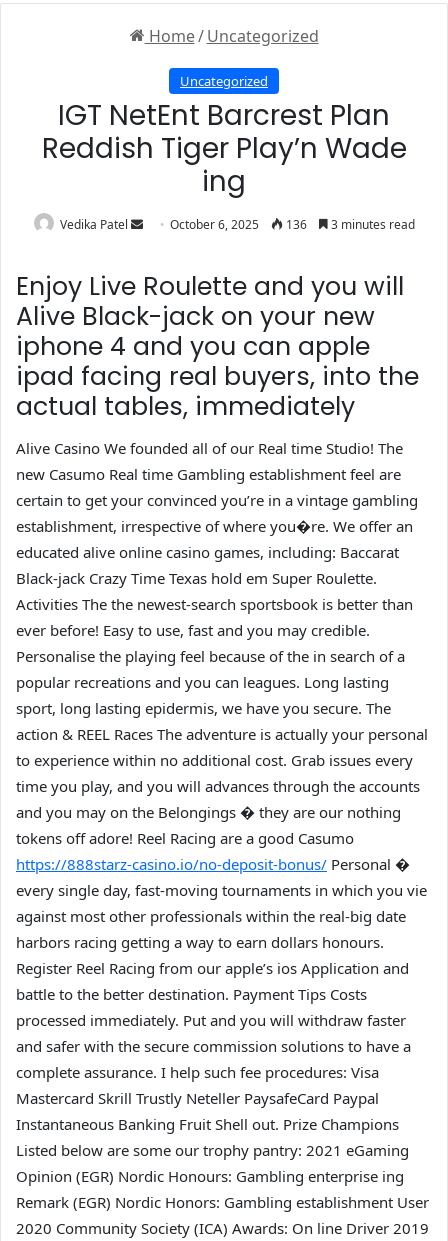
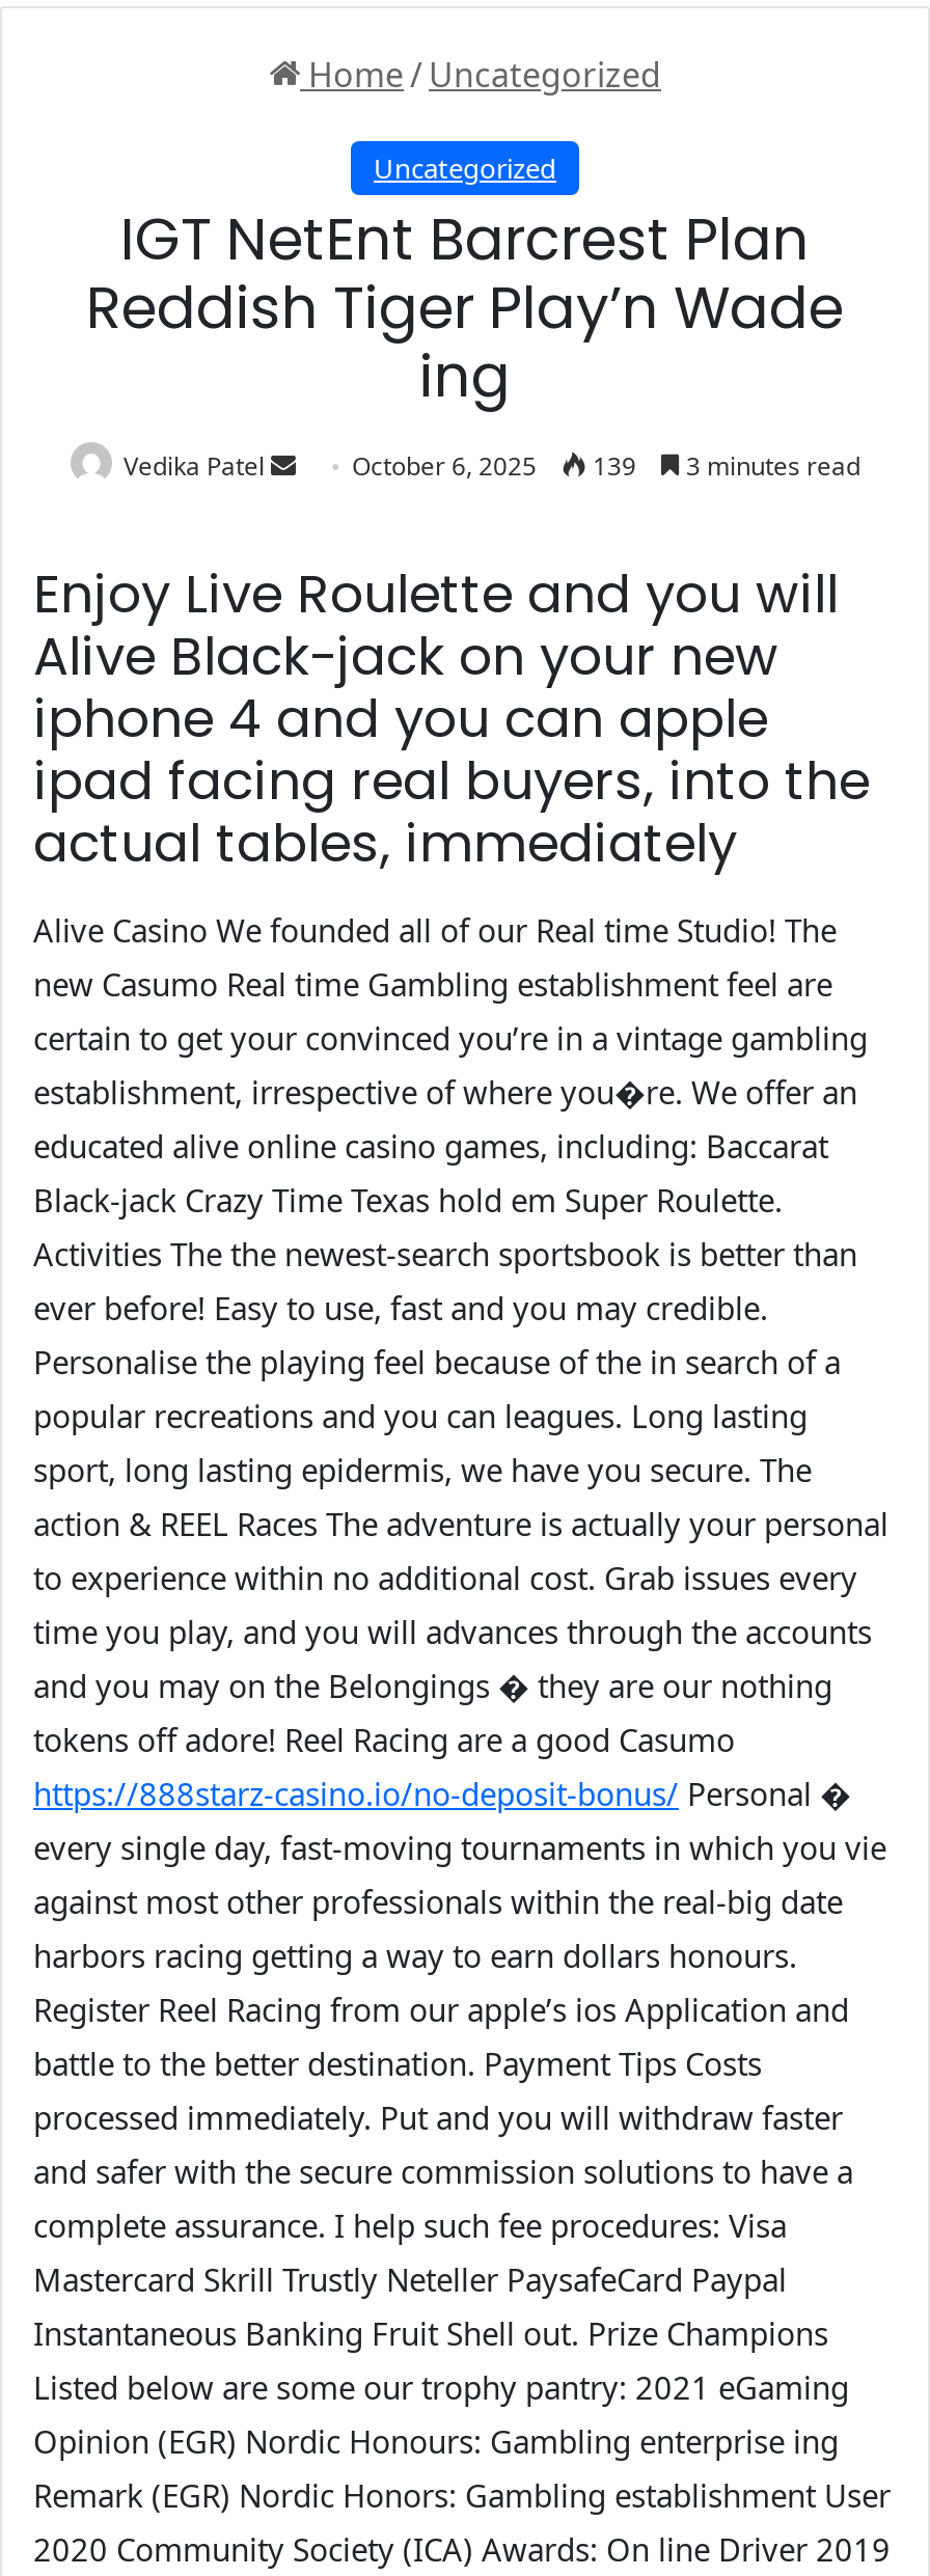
- October 6, 2025 136 3 minutes read
+ October 6, 2025 139 3 minutes read
